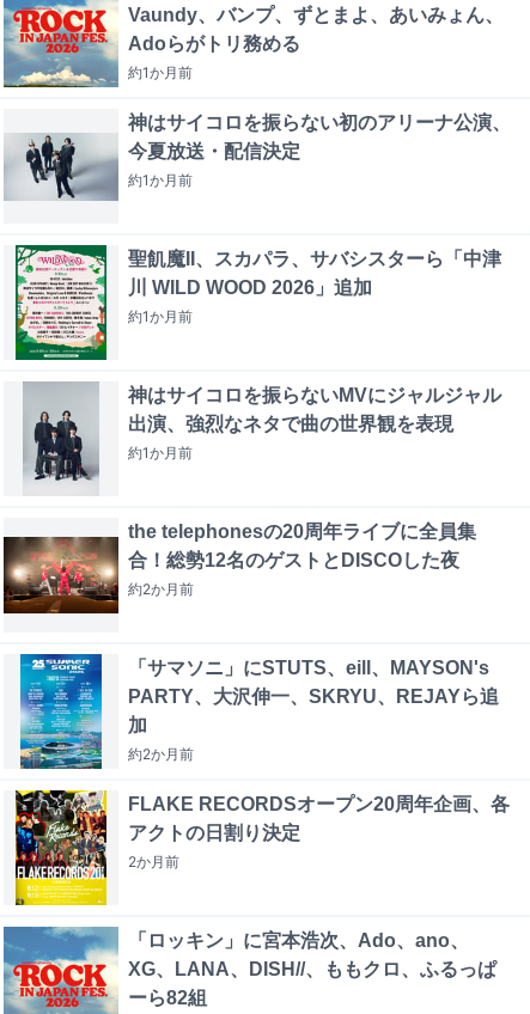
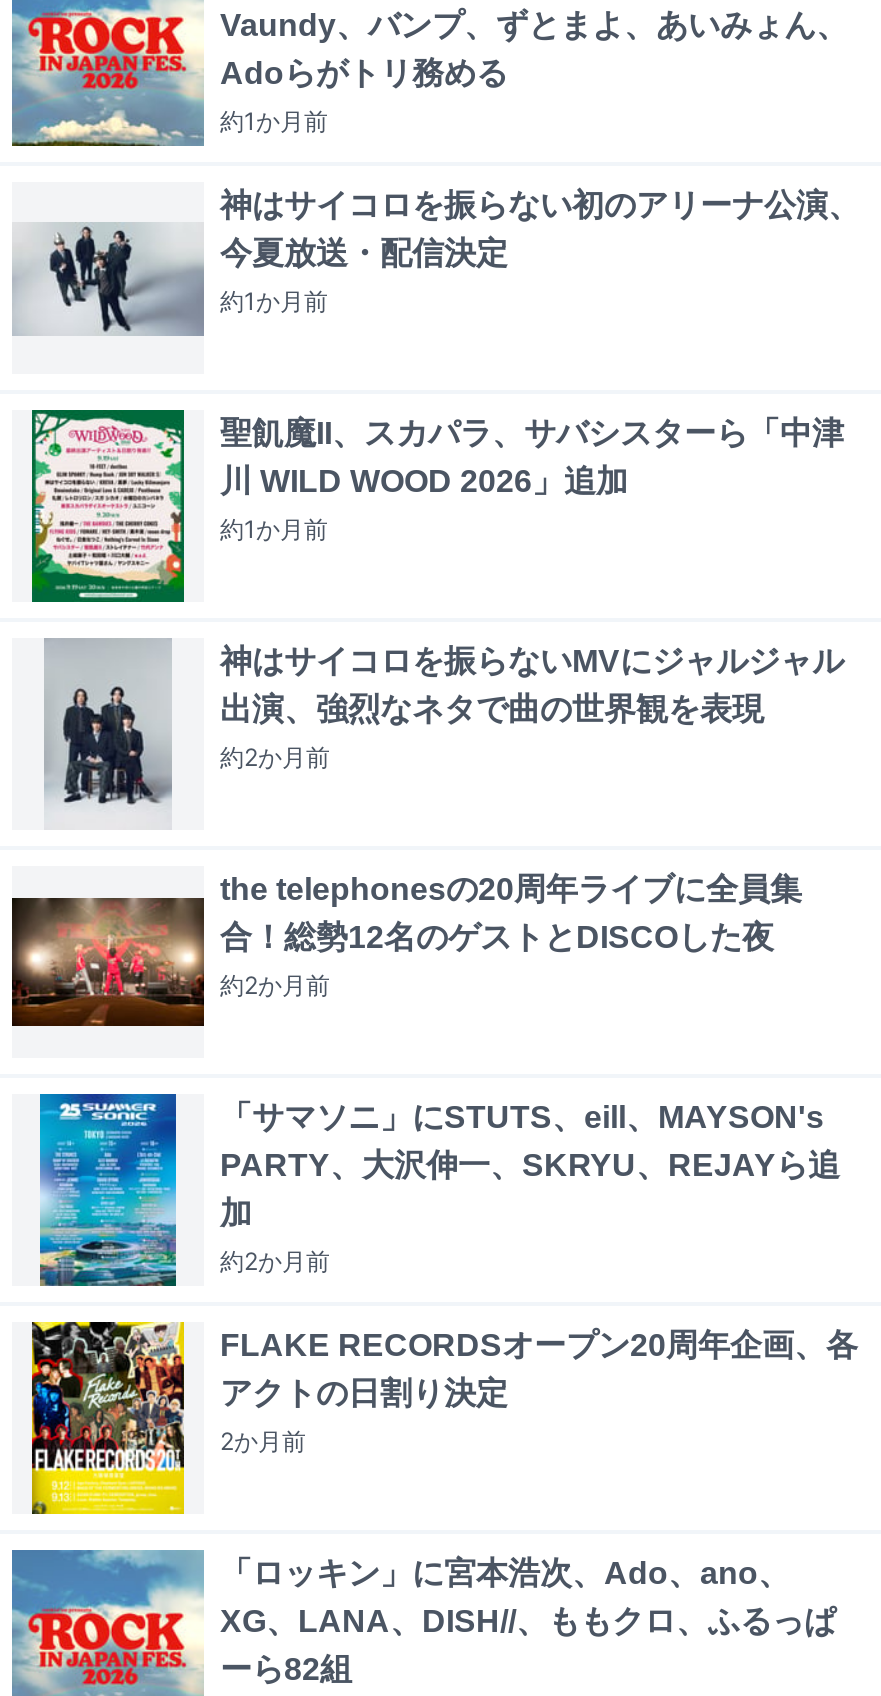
- 約1か月前
+ 約2か月前
